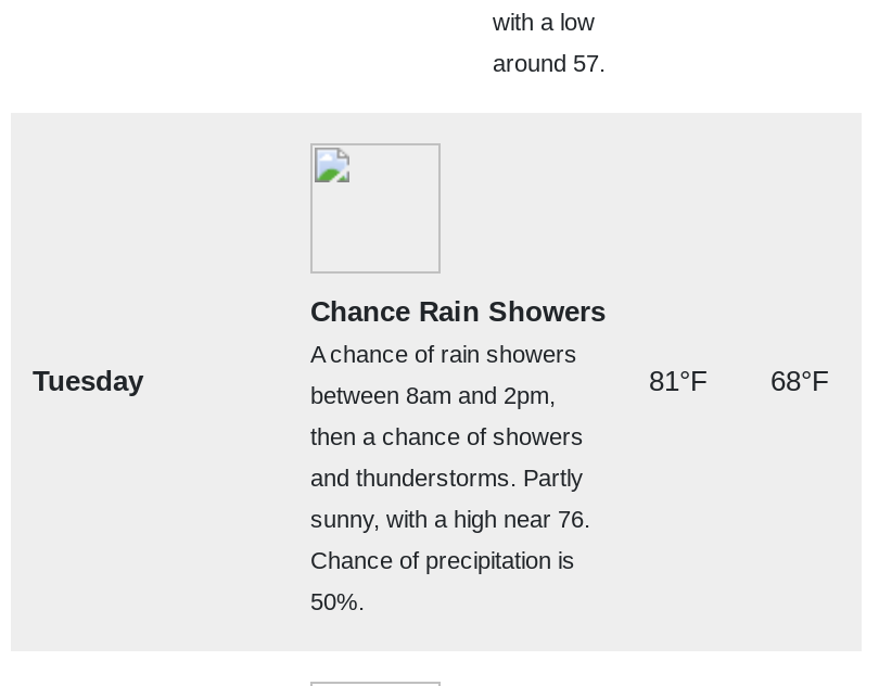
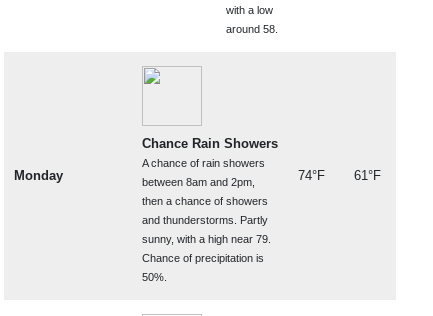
- around 57.
+ around 58.

- Tuesday
+ Monday

- 81°F
- 68°F
+ 74°F
+ 61°F

- sunny, with a high near 76.
+ sunny, with a high near 79.
